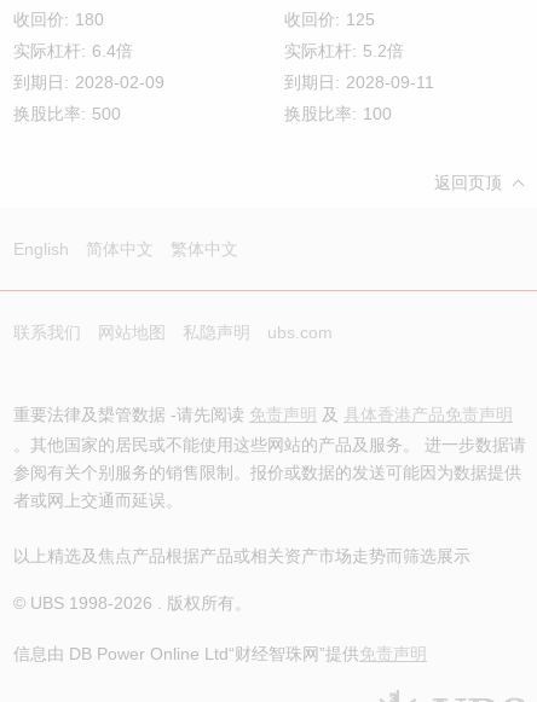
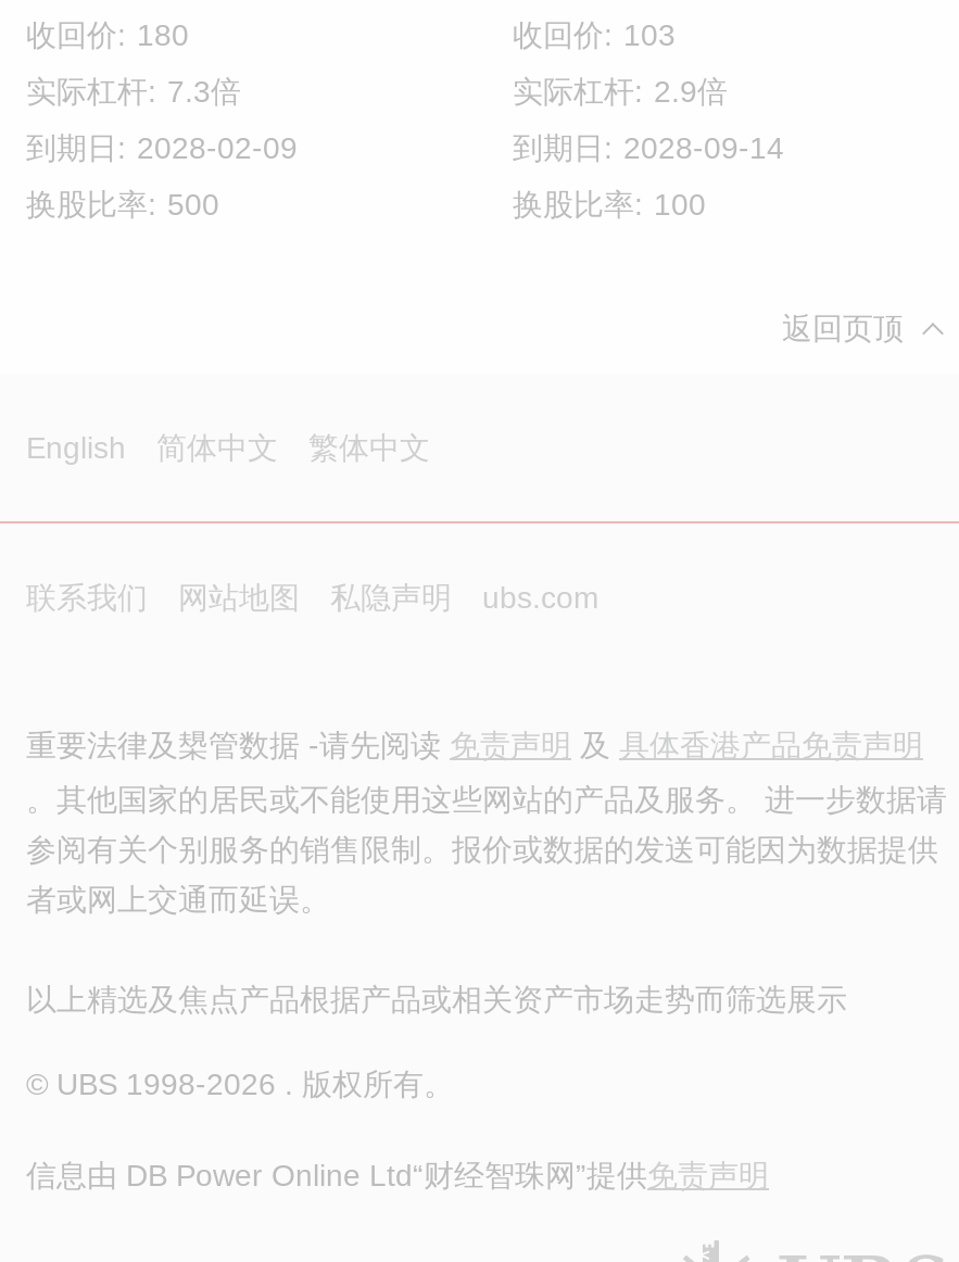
- 收回价: 125
+ 收回价: 103

- 实际杠杆: 6.4倍
+ 实际杠杆: 7.3倍

- 实际杠杆: 5.2倍
+ 实际杠杆: 2.9倍

- 到期日: 2028-09-11
+ 到期日: 2028-09-14
